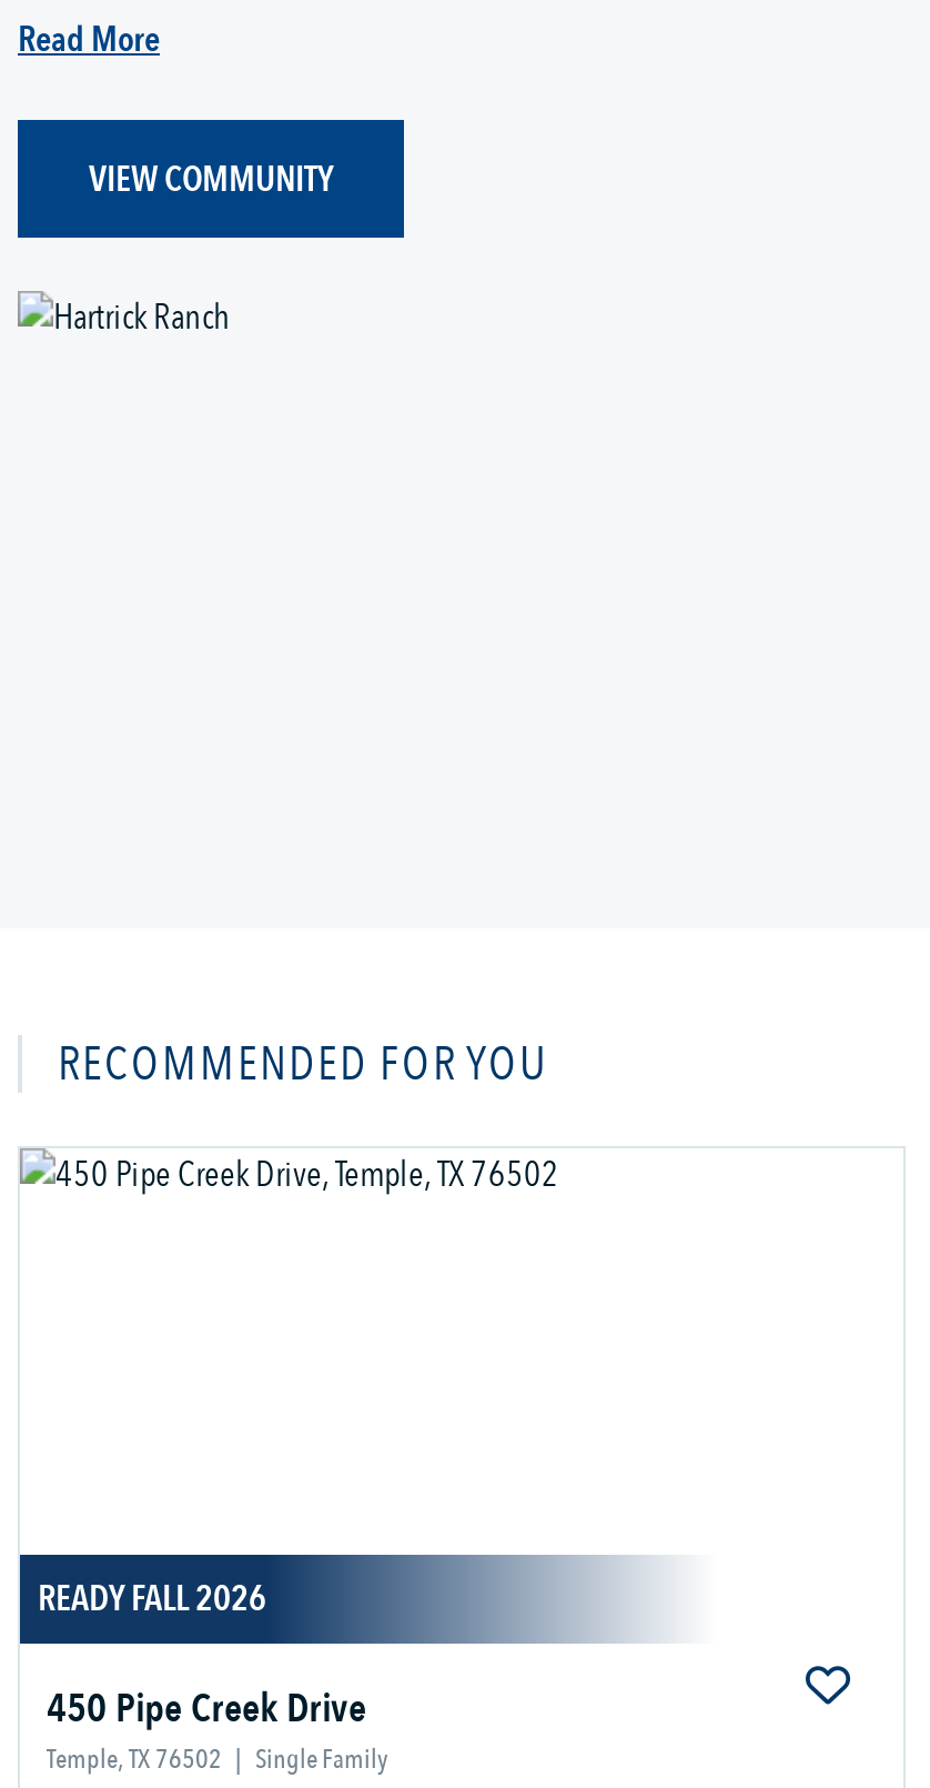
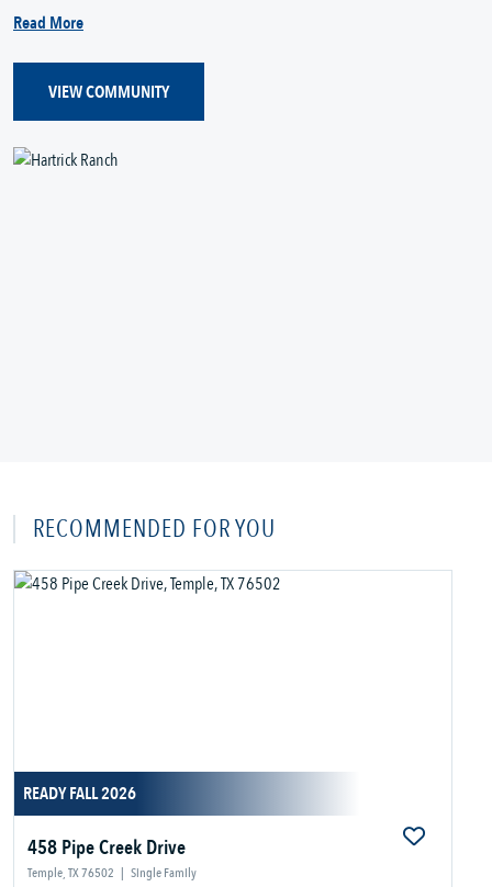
- 450 Pipe Creek Drive
+ 458 Pipe Creek Drive
